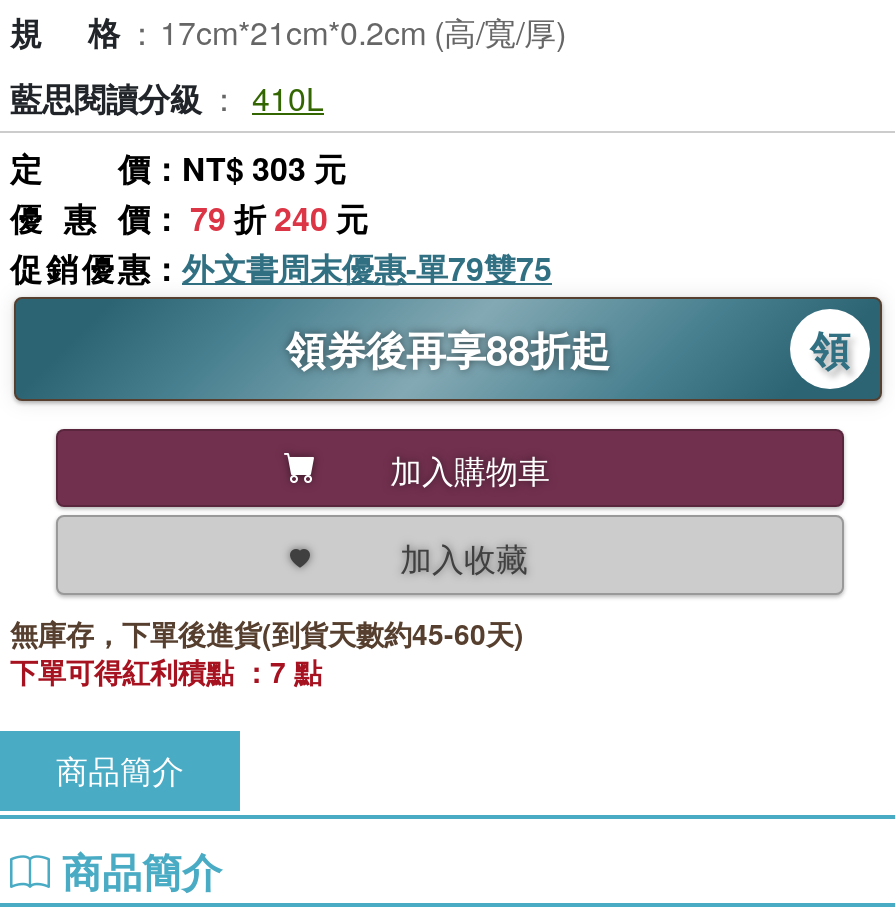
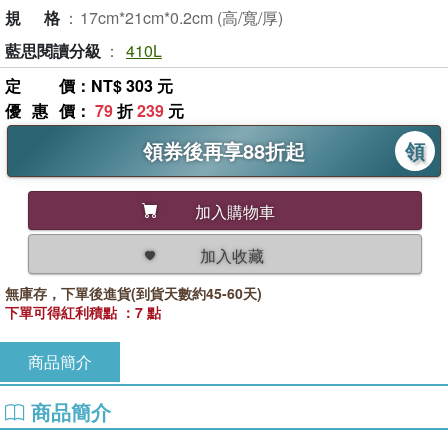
- 優惠價：79折240元
- 促銷優惠：外文書周末優惠-單79雙75
+ 優惠價：79折239元
